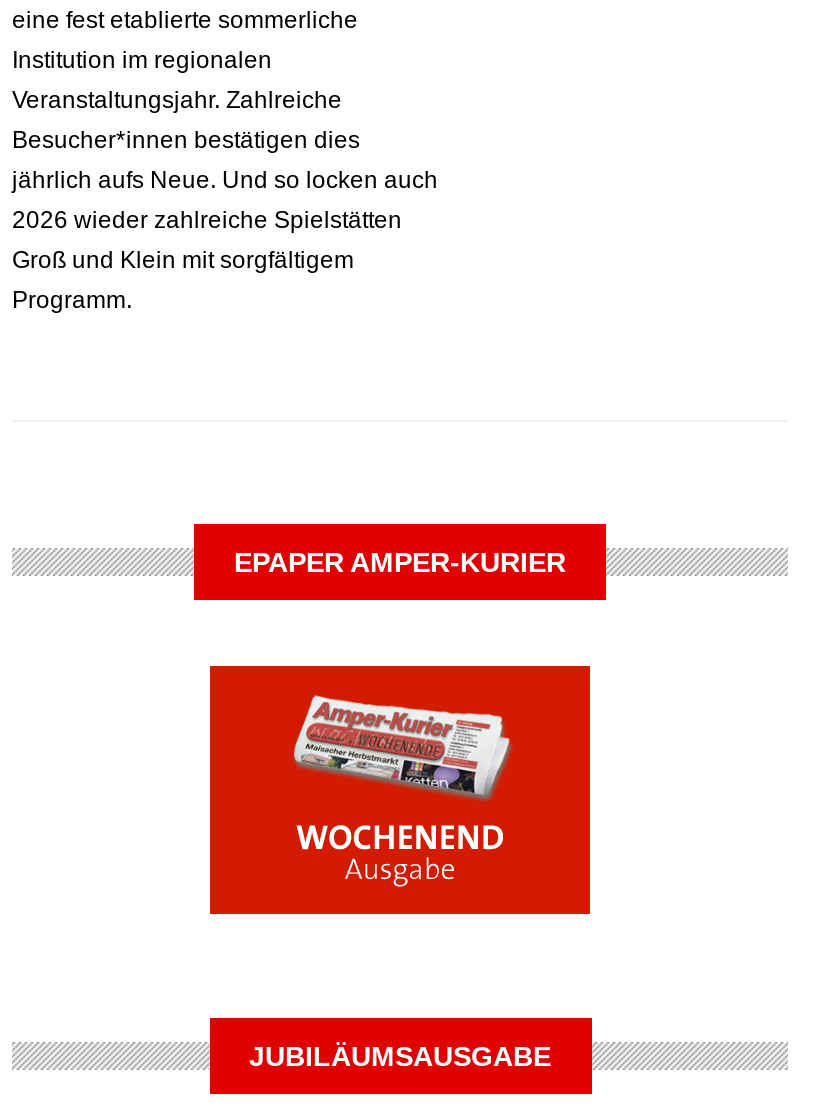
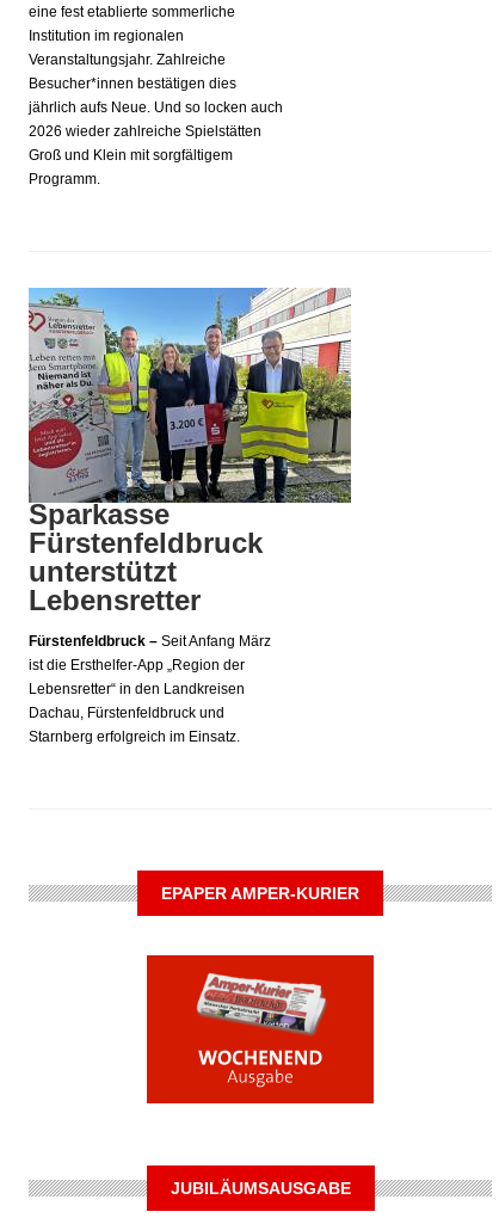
+ [image]
+ Sparkasse
+ Fürstenfeldbruck
+ unterstützt
+ Lebensretter
+ Fürstenfeldbruck – Seit Anfang März
+ ist die Ersthelfer-App „Region der
+ Lebensretter“ in den Landkreisen
+ Dachau, Fürstenfeldbruck und
+ Starnberg erfolgreich im Einsatz.
